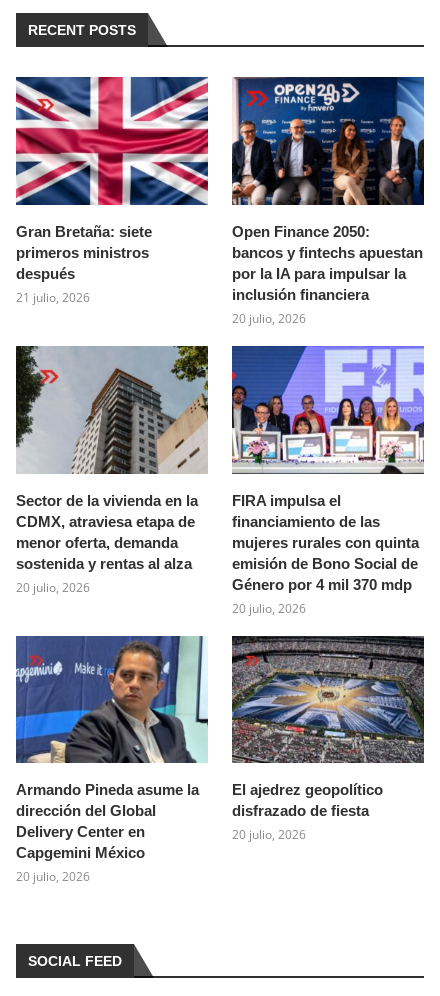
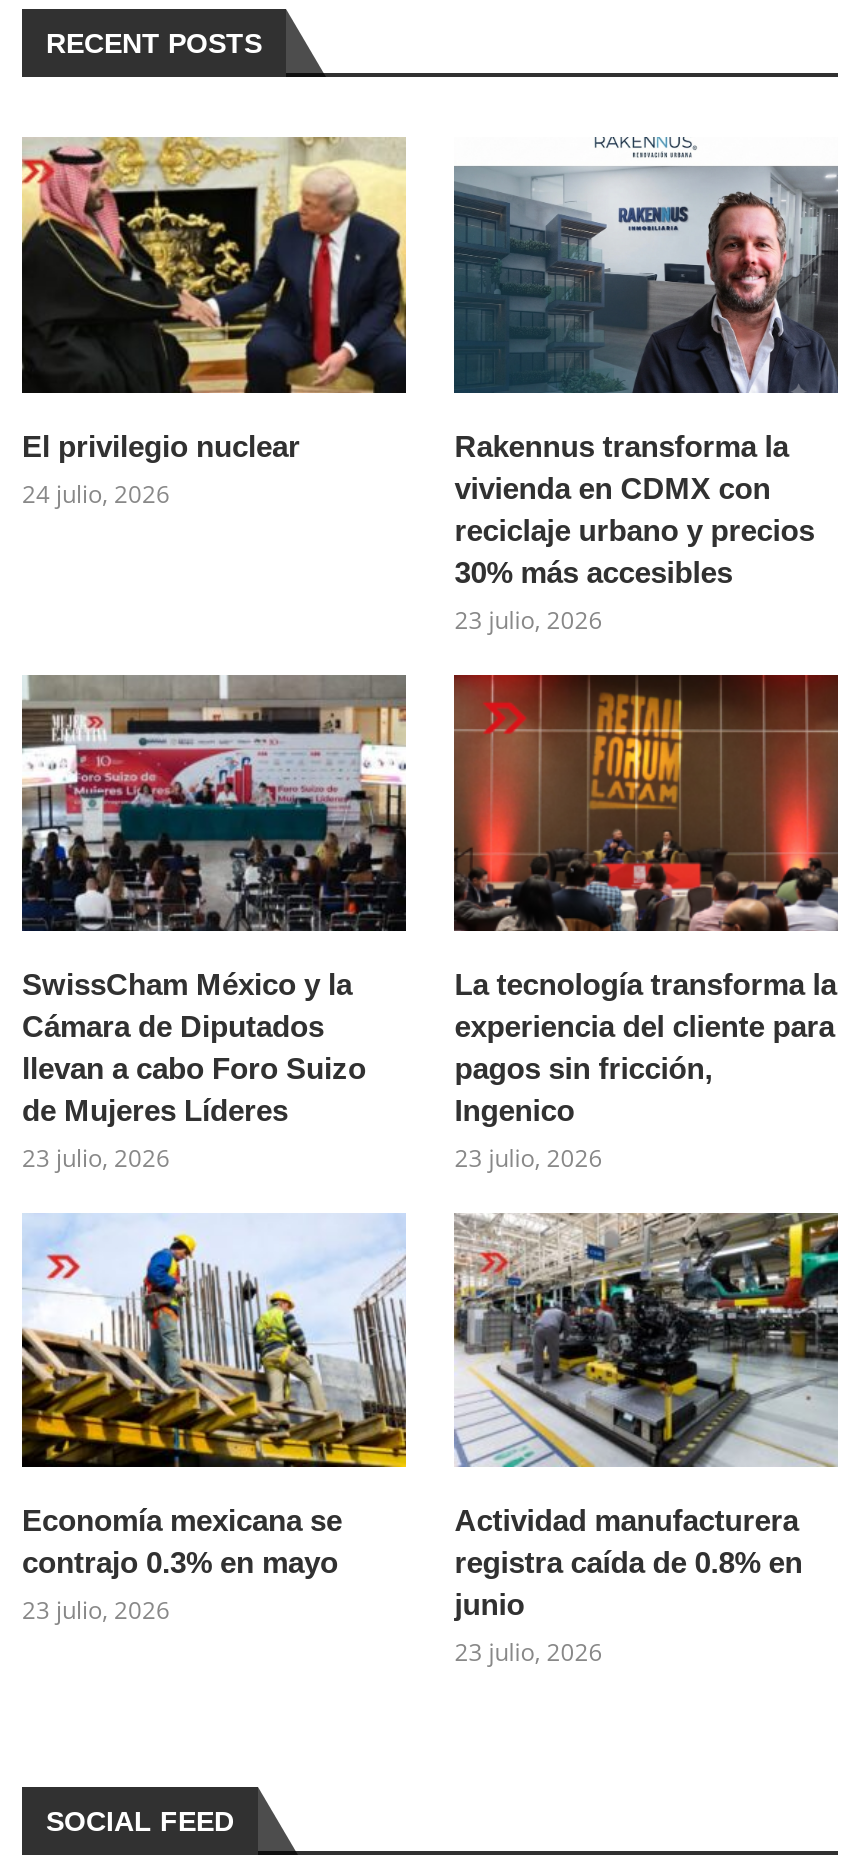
- [image]
- Gran Bretaña: siete
- primeros ministros
- después
- 21 julio, 2026
+ [image]
+ El privilegio nuclear
+ 24 julio, 2026

- [image]
- Open Finance 2050:
- bancos y fintechs apuestan
- por la IA para impulsar la
- inclusión financiera
- 20 julio, 2026
+ [image]
+ Rakennus transforma la
+ vivienda en CDMX con
+ reciclaje urbano y precios
+ 30% más accesibles
+ 23 julio, 2026

- [image]
+ [image]

- [image]
- FIRA impulsa el
- financiamiento de las
- mujeres rurales con quinta
- emisión de Bono Social de
- Género por 4 mil 370 mdp
- 20 julio, 2026
+ [image]
+ La tecnología transforma la
+ experiencia del cliente para
+ pagos sin fricción,
+ Ingenico
+ 23 julio, 2026

- Sector de la vivienda en la
- CDMX, atraviesa etapa de
- menor oferta, demanda
- sostenida y rentas al alza
- 20 julio, 2026
+ SwissCham México y la
+ Cámara de Diputados
+ llevan a cabo Foro Suizo
+ de Mujeres Líderes
+ 23 julio, 2026

- [image]
- Armando Pineda asume la
- dirección del Global
- Delivery Center en
- Capgemini México
- 20 julio, 2026
+ [image]
+ Economía mexicana se
+ contrajo 0.3% en mayo
+ 23 julio, 2026

- [image]
- El ajedrez geopolítico
- disfrazado de fiesta
- 20 julio, 2026
+ [image]
+ Actividad manufacturera
+ registra caída de 0.8% en
+ junio
+ 23 julio, 2026
